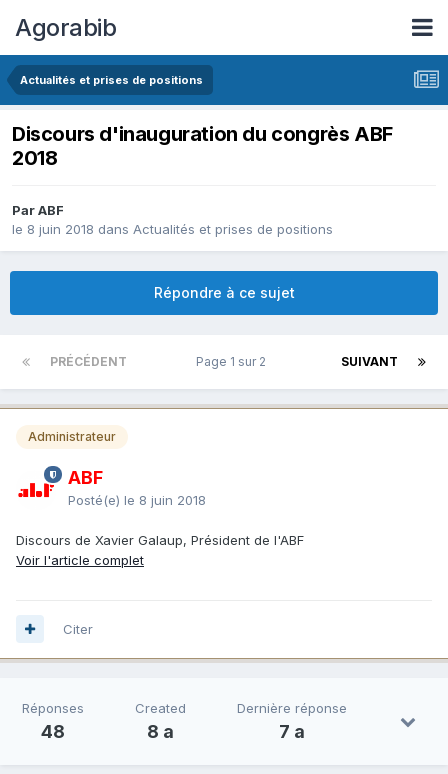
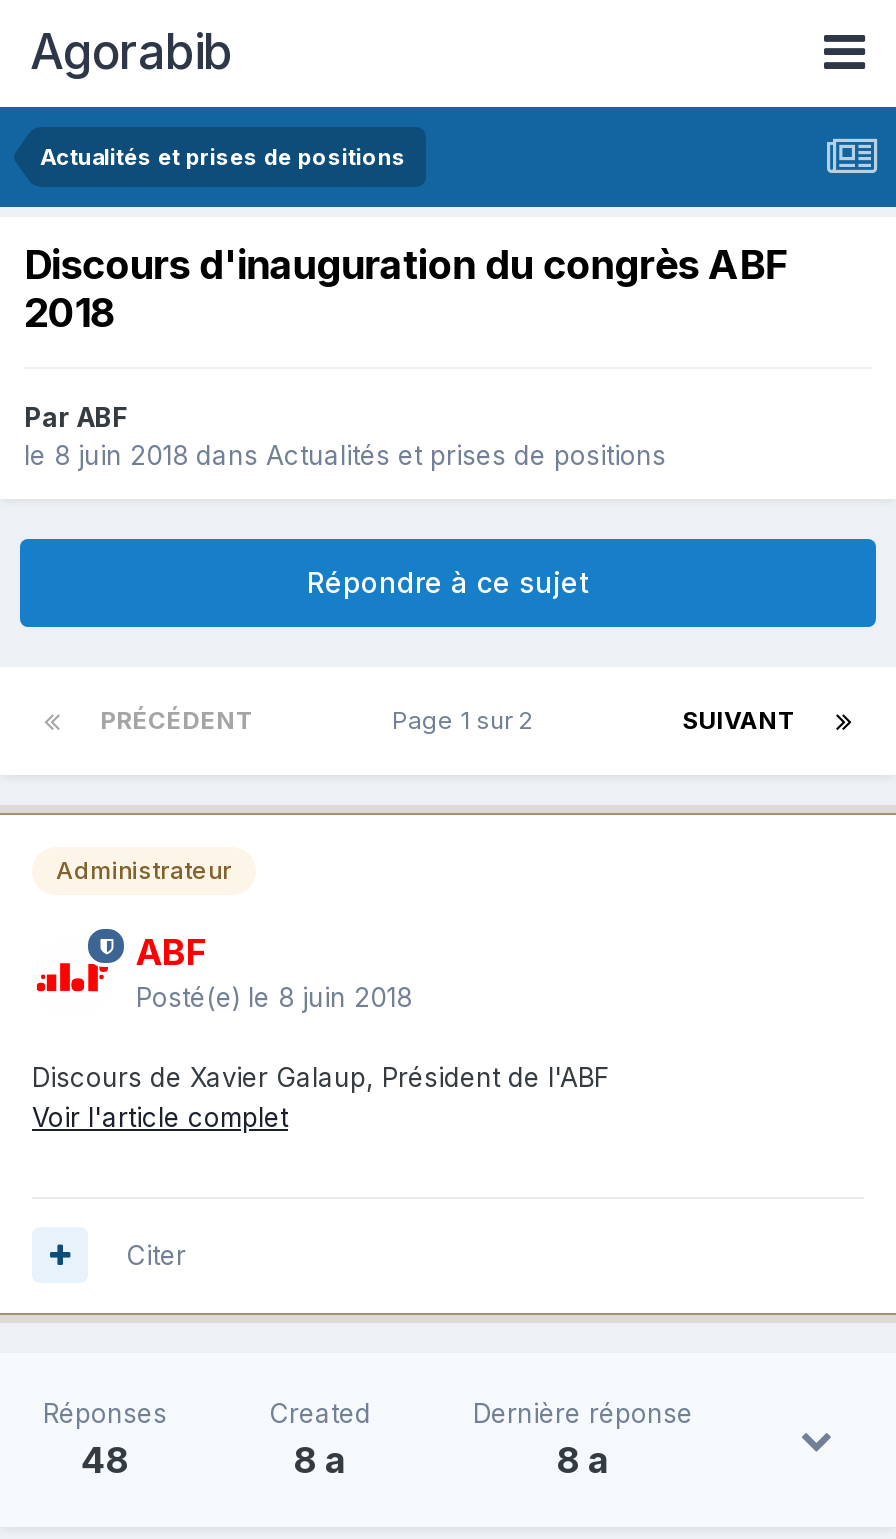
- 7 a
+ 8 a
